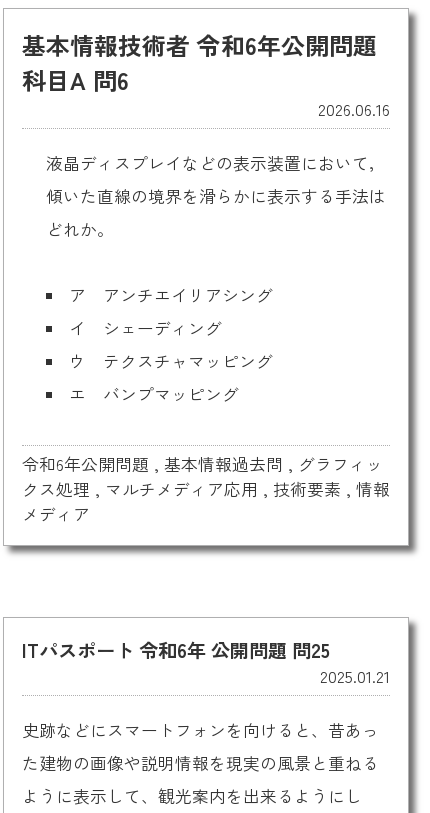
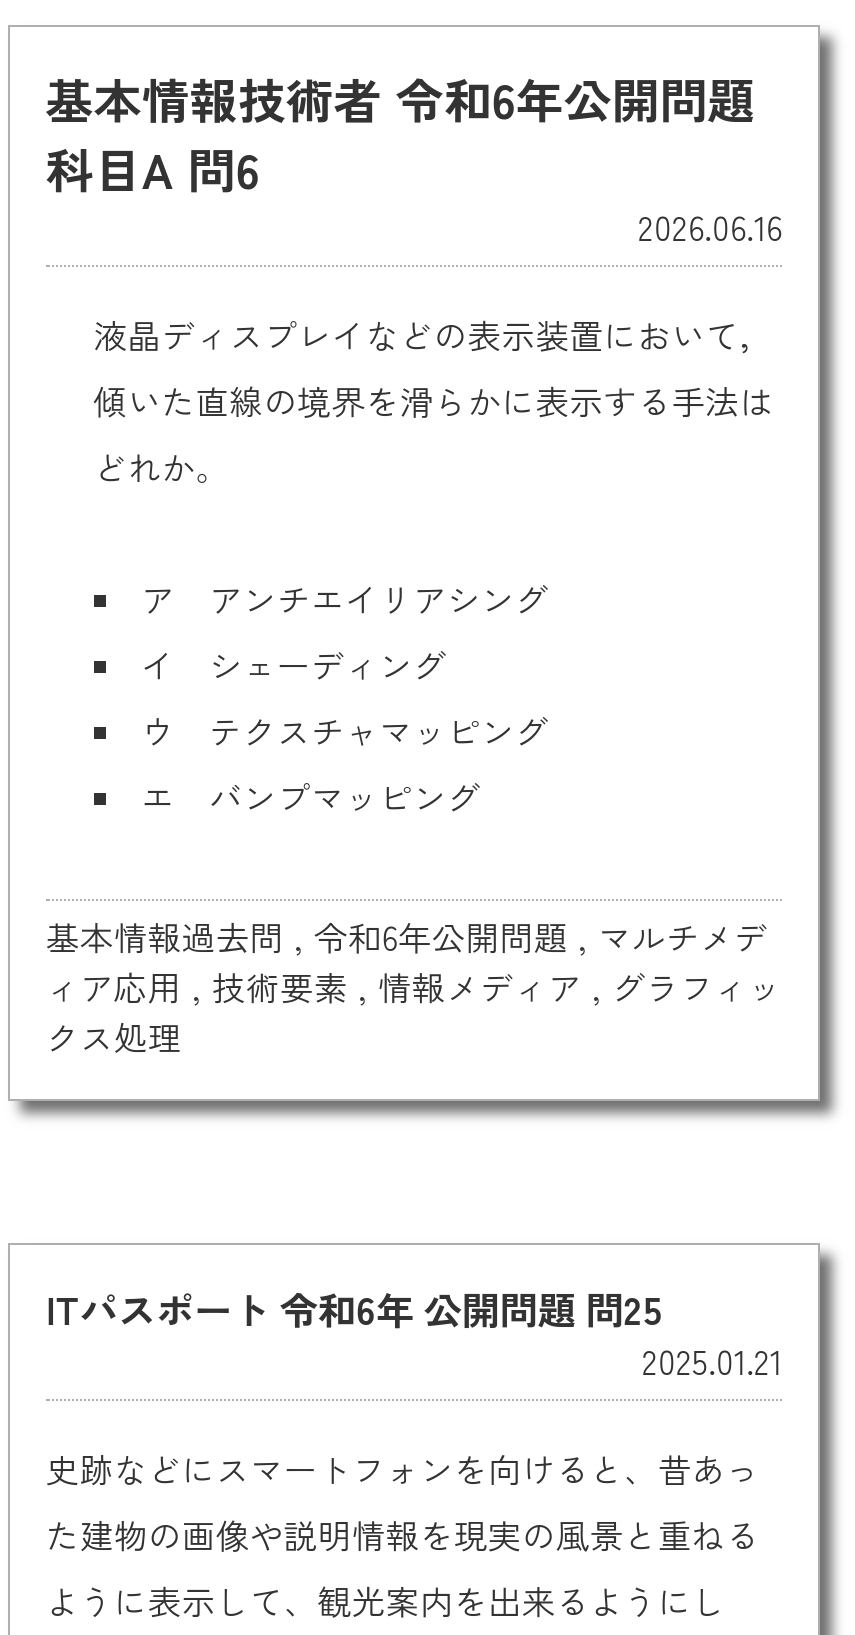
- 令和6年公開問題,基本情報過去問,グラフィッ
- クス処理,マルチメディア応用,技術要素,情報
- メディア
+ 基本情報過去問,令和6年公開問題,マルチメデ
+ ィア応用,技術要素,情報メディア,グラフィッ
+ クス処理
